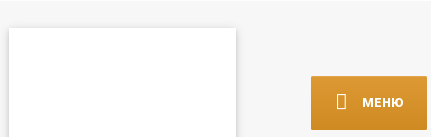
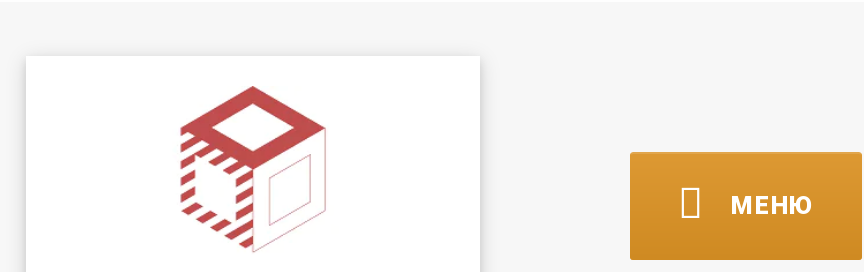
+ [image]
